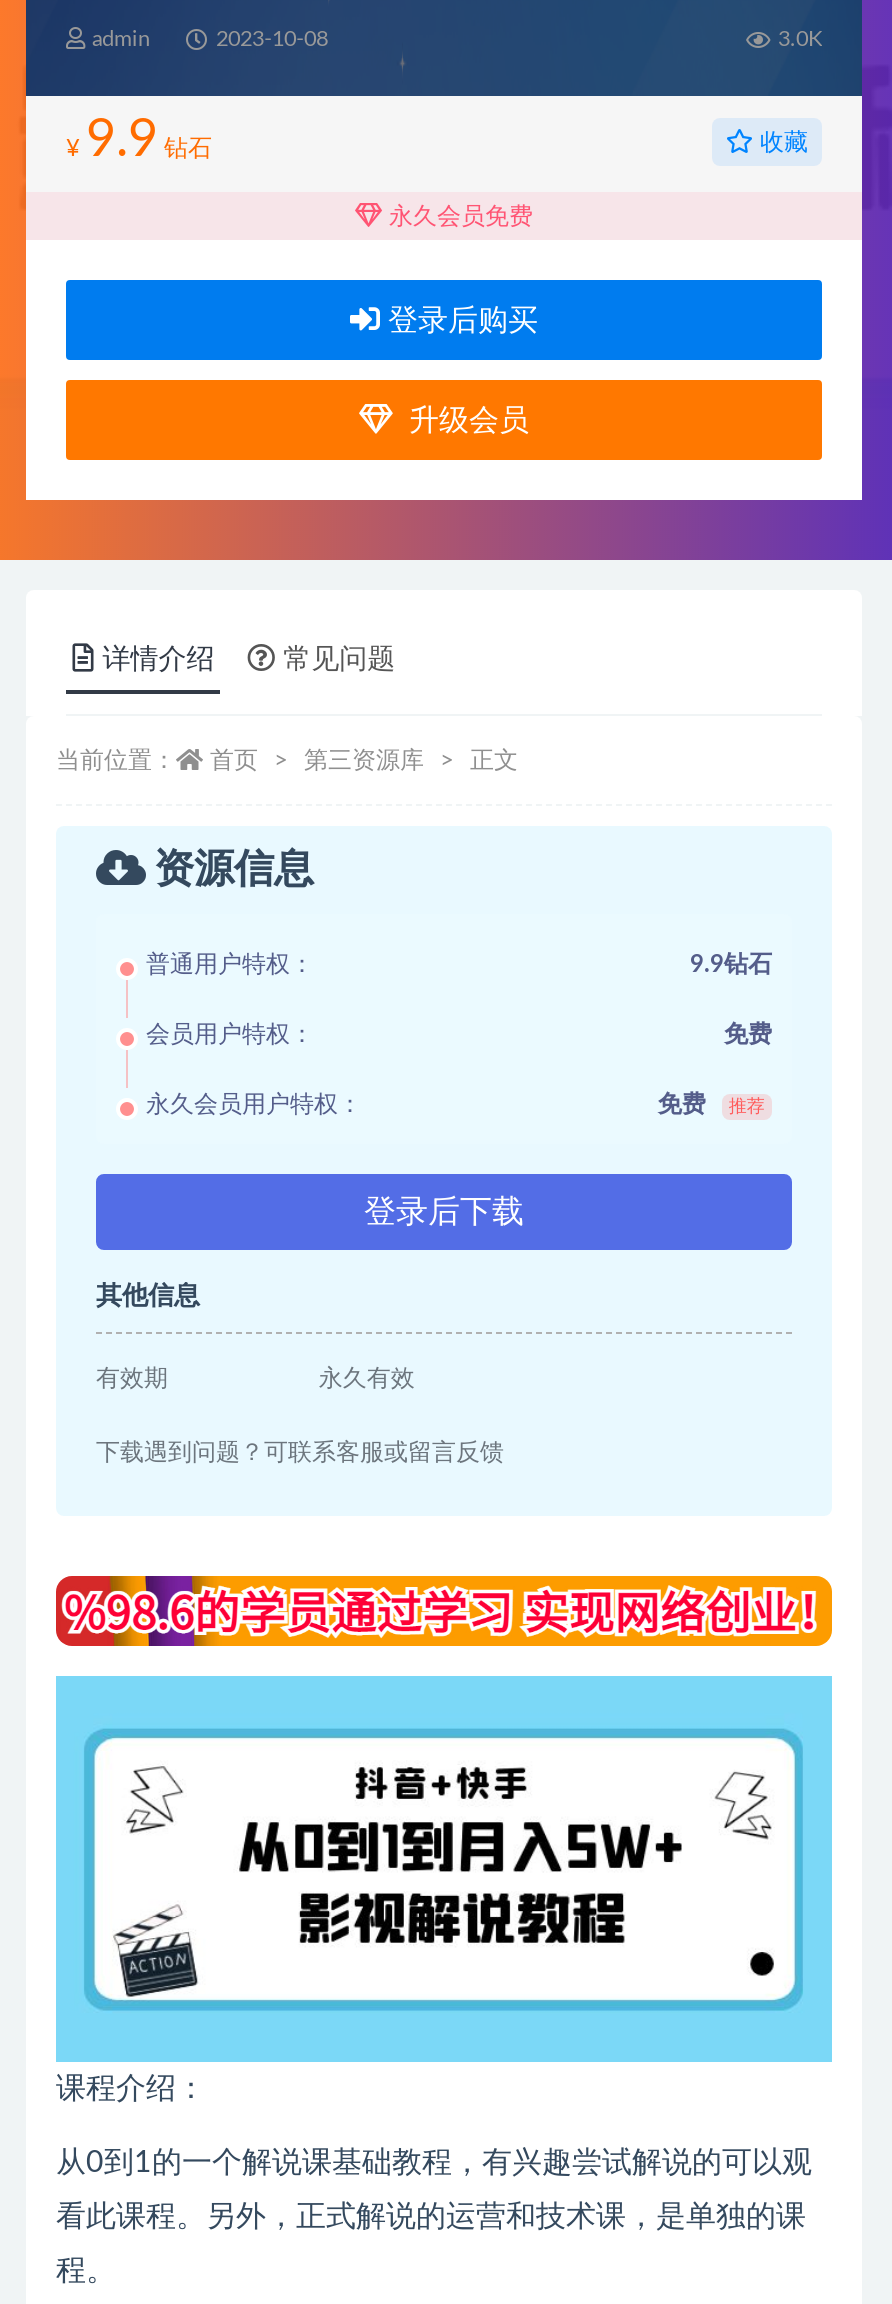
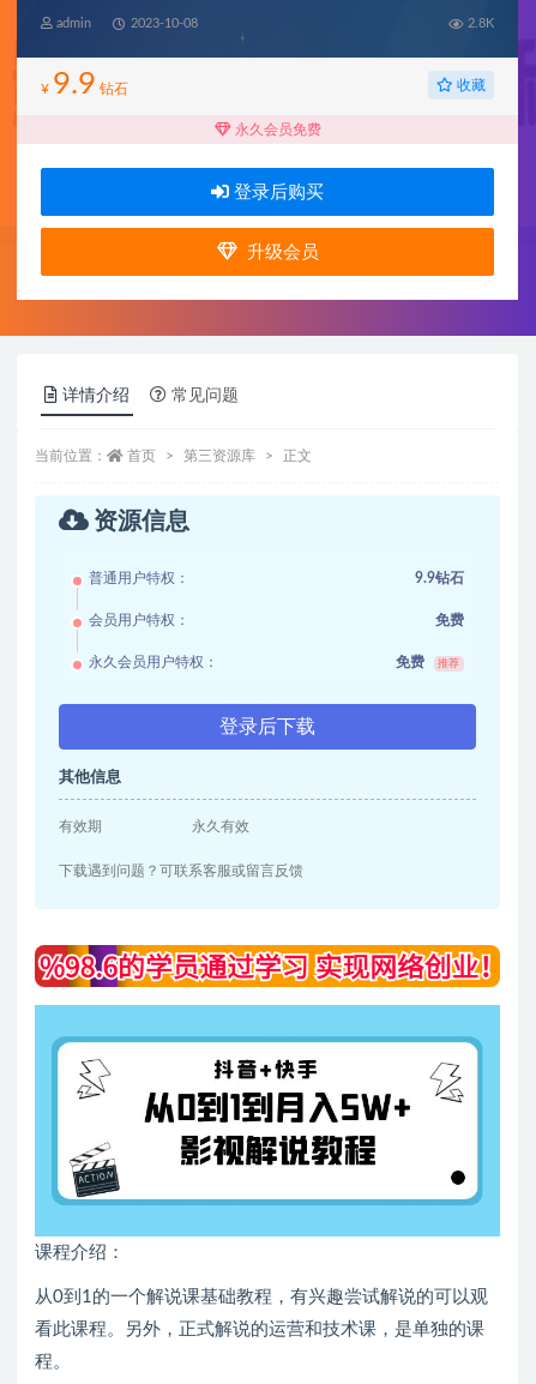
- 3.0K
+ 2.8K
